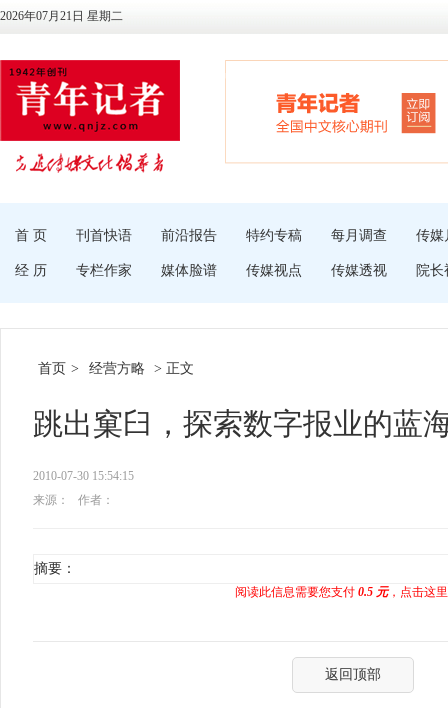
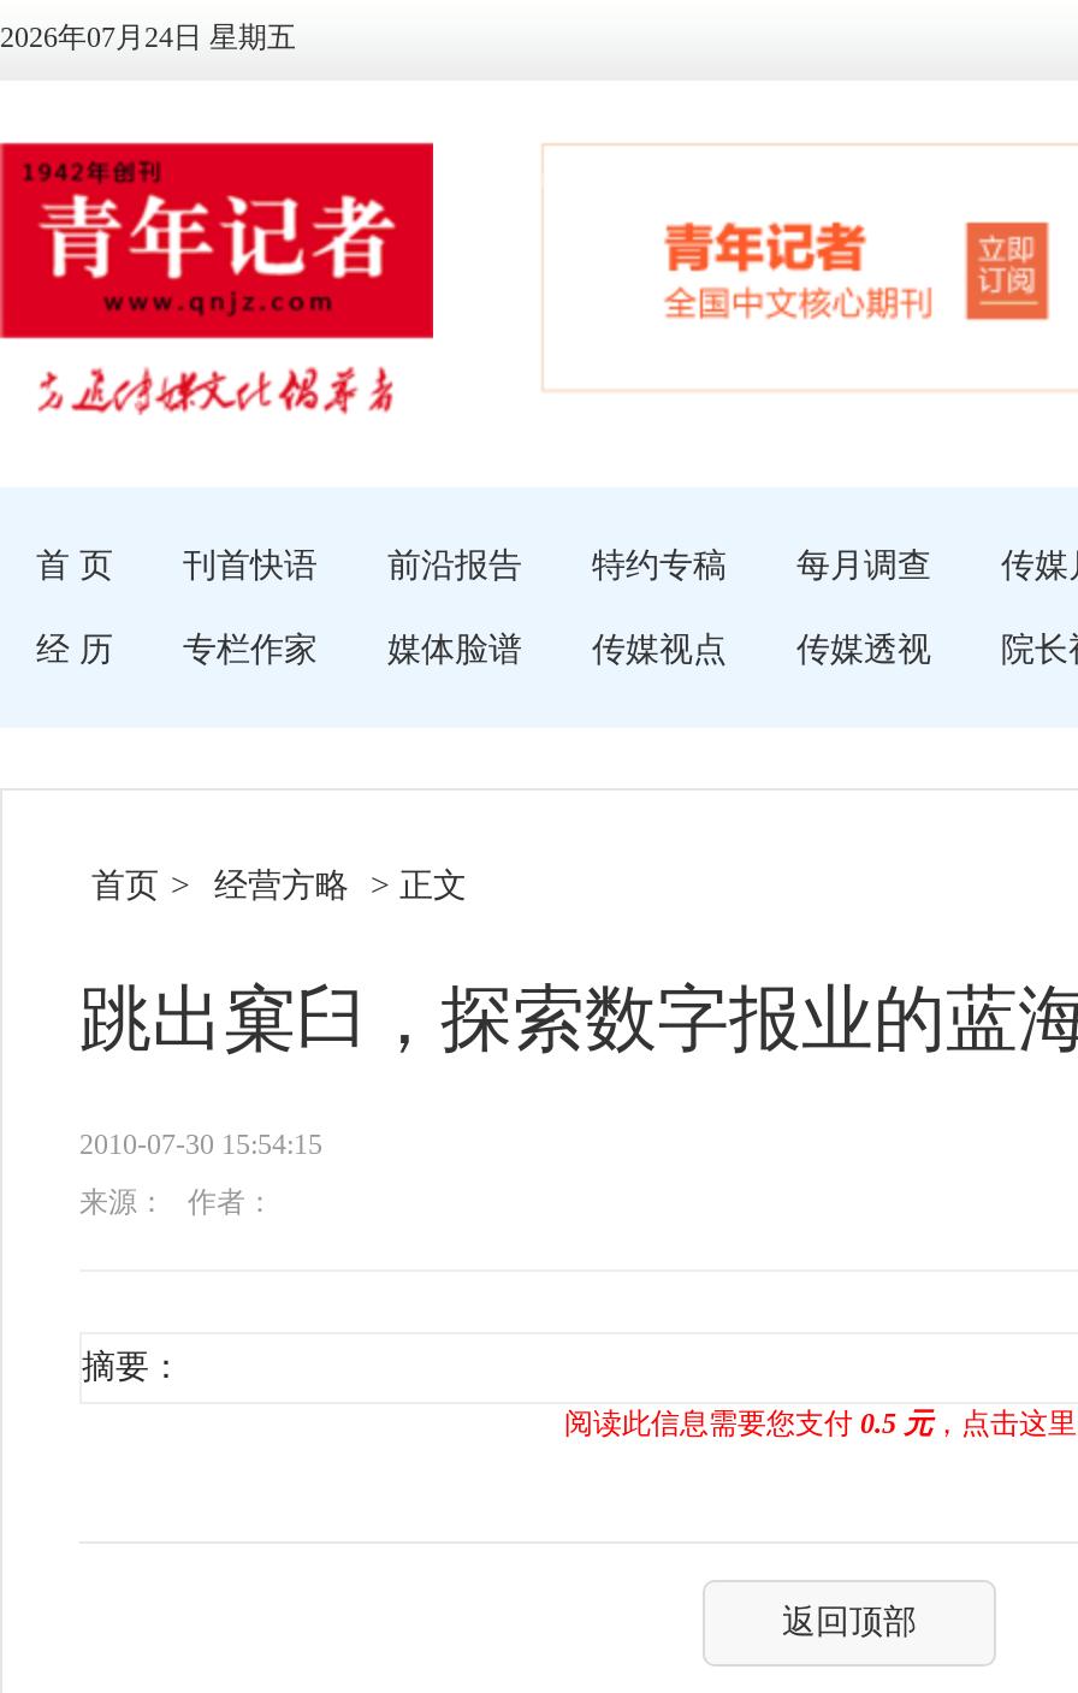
- 2026年07月21日 星期二
+ 2026年07月24日 星期五
